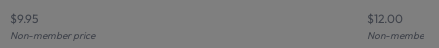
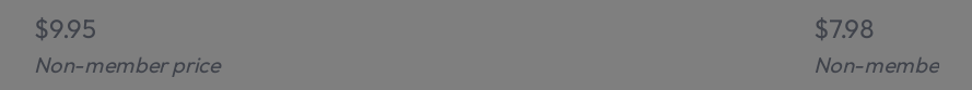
- $12.00
+ $7.98
